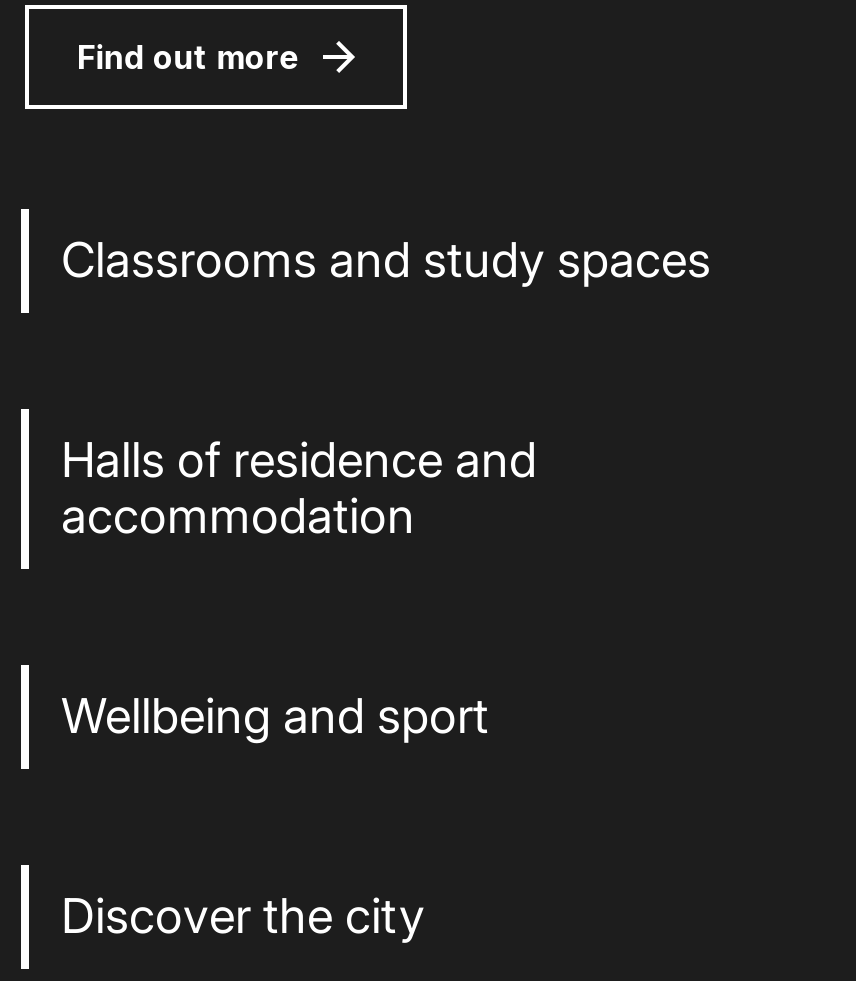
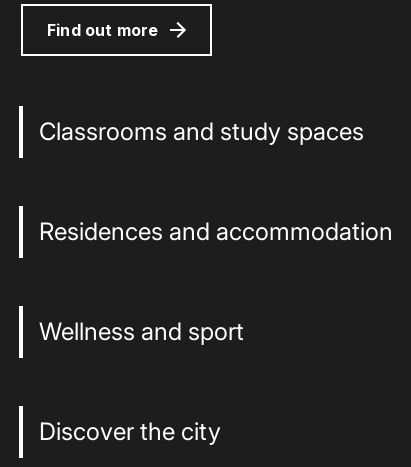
- Halls of residence and
- accommodation
+ Residences and accommodation

- Wellbeing and sport
+ Wellness and sport
